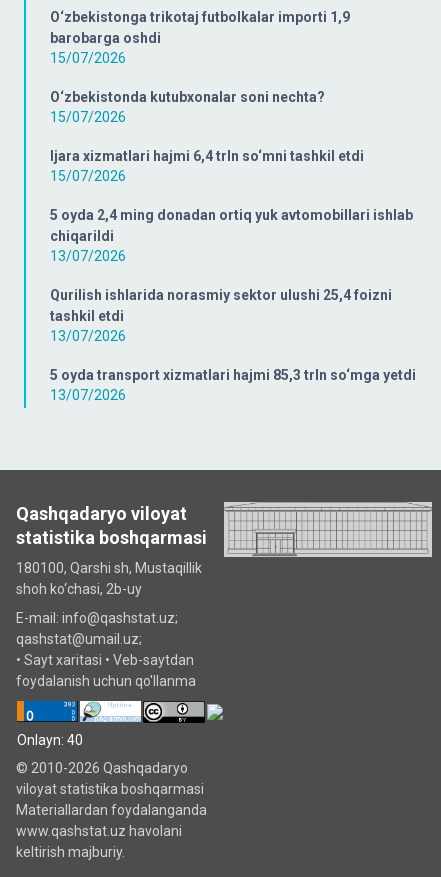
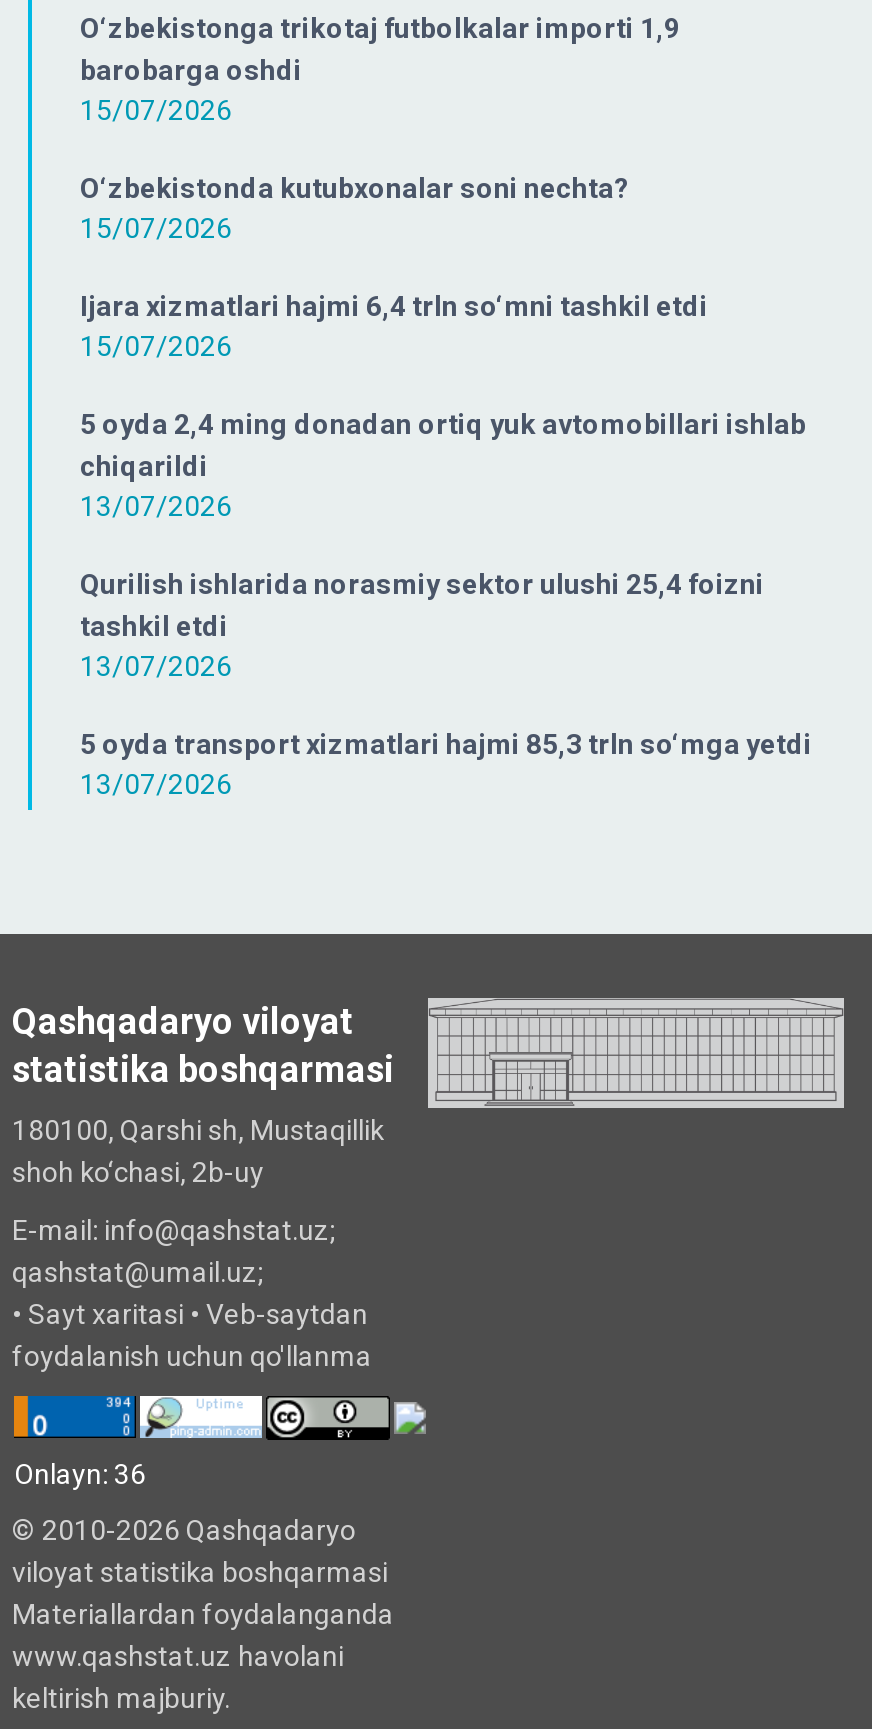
- Onlayn: 40
+ Onlayn: 36
